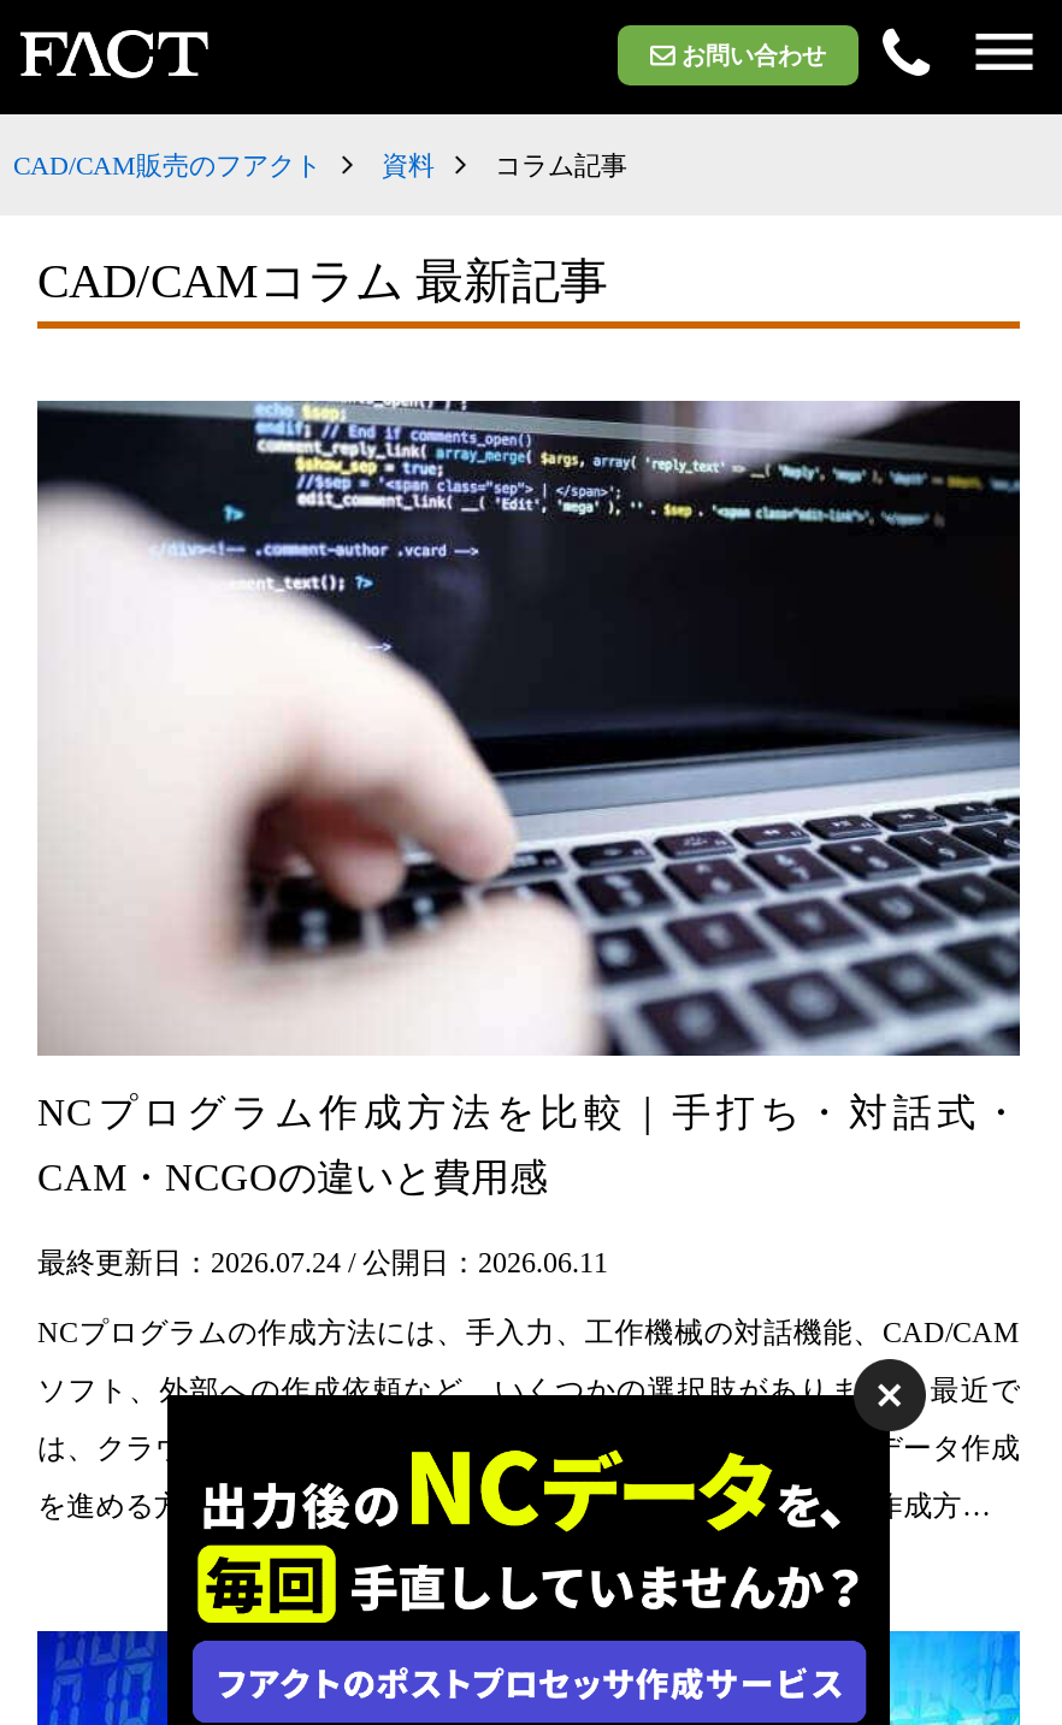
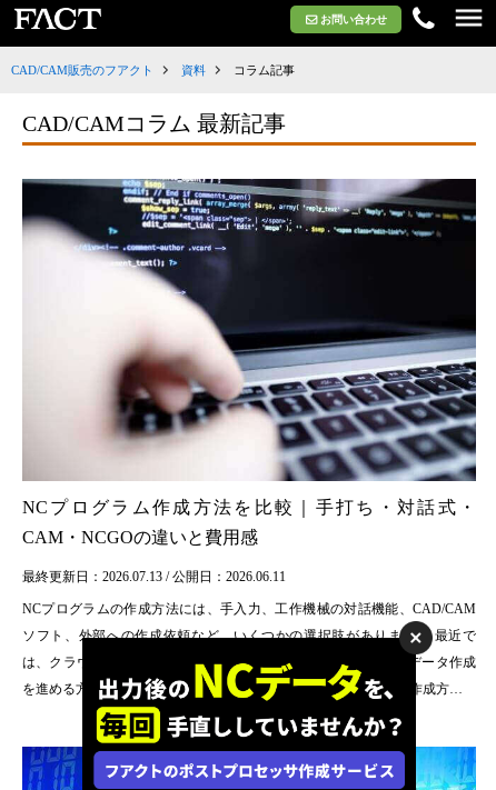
- 最終更新日：2026.07.24 /公開日：2026.06.11
+ 最終更新日：2026.07.13 /公開日：2026.06.11
